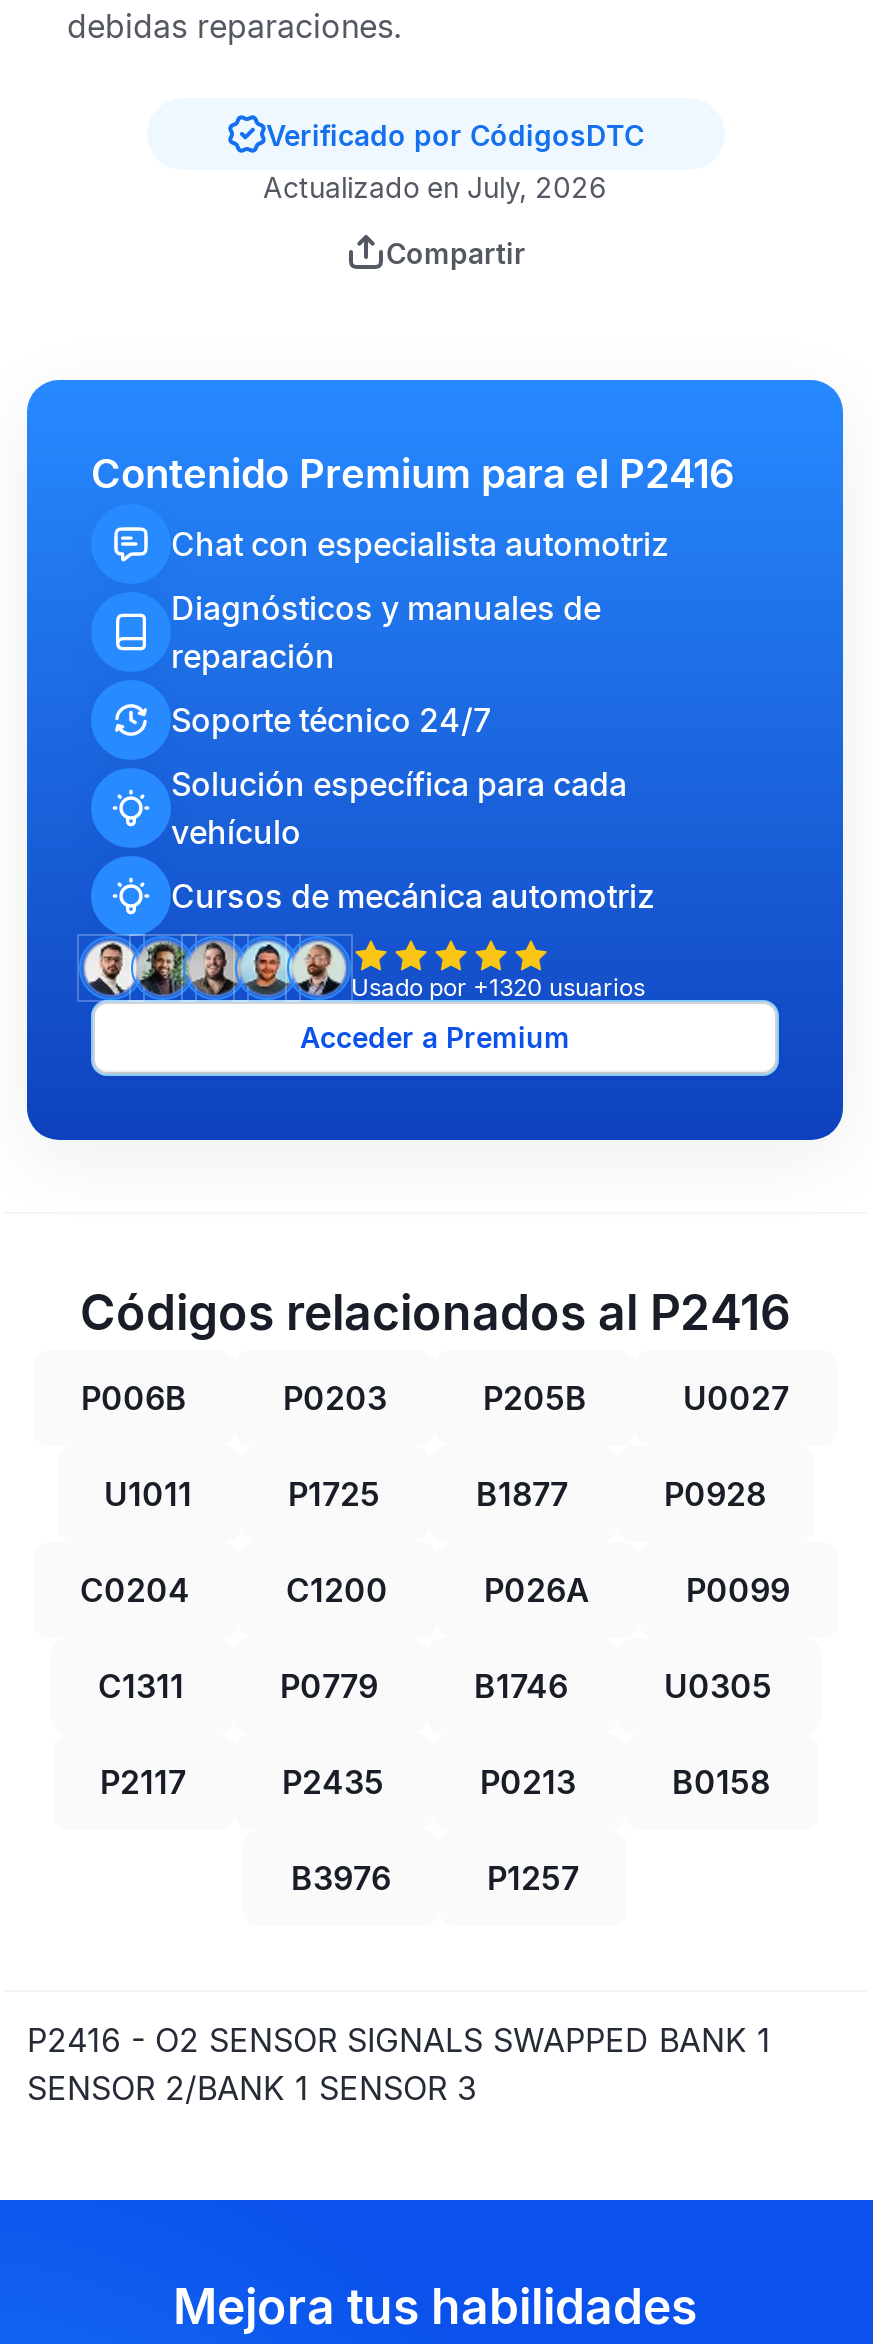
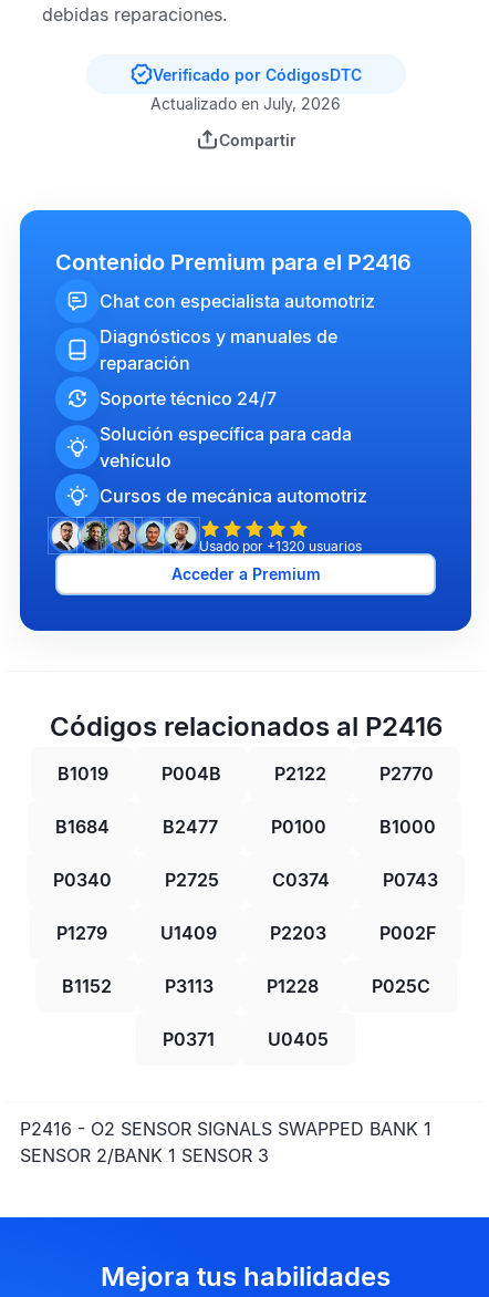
- P006B
- P0203
- P205B
- U0027
+ B1019
+ P004B
+ P2122
+ P2770

- U1011
- P1725
- B1877
- P0928
+ B1684
+ B2477
+ P0100
+ B1000

- C0204
- C1200
- P026A
- P0099
+ P0340
+ P2725
+ C0374
+ P0743

- C1311
- P0779
- B1746
- U0305
+ P1279
+ U1409
+ P2203
+ P002F

- P2117
- P2435
- P0213
- B0158
+ B1152
+ P3113
+ P1228
+ P025C

- B3976
- P1257
+ P0371
+ U0405
